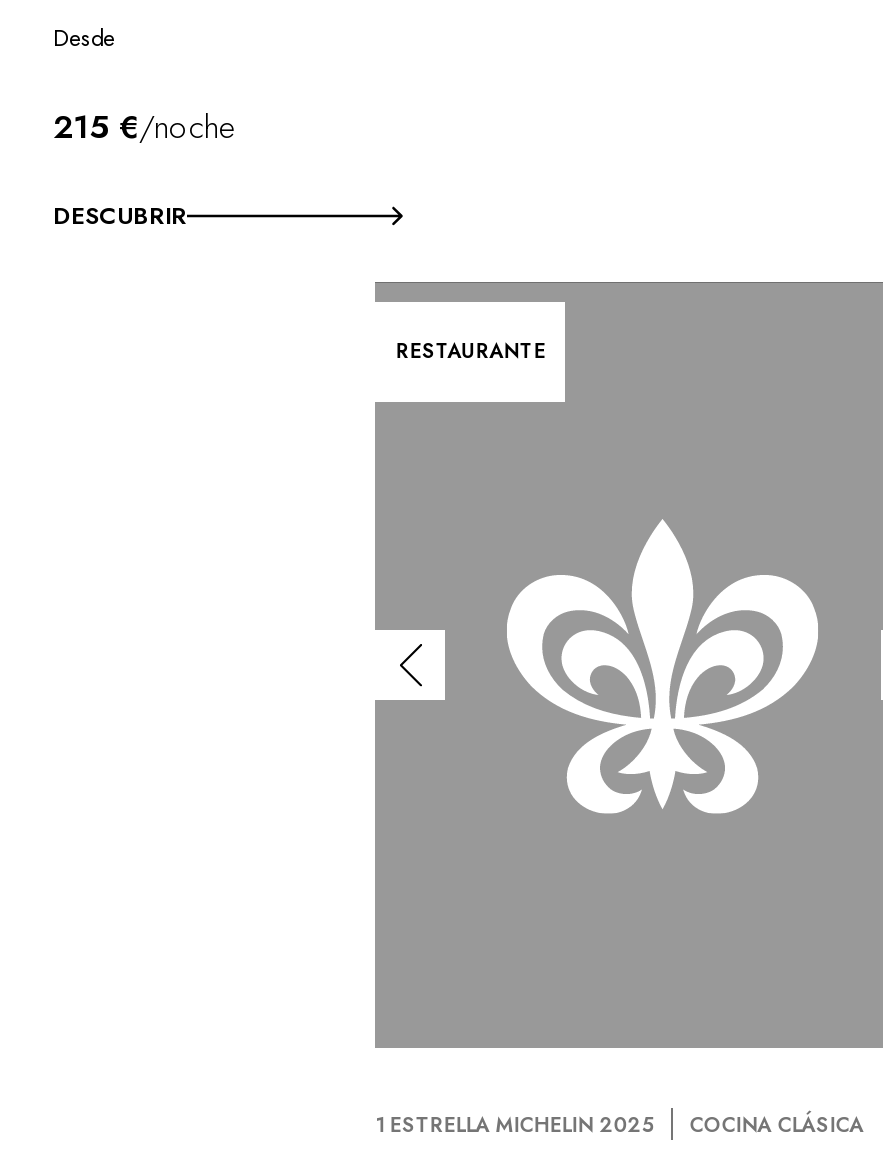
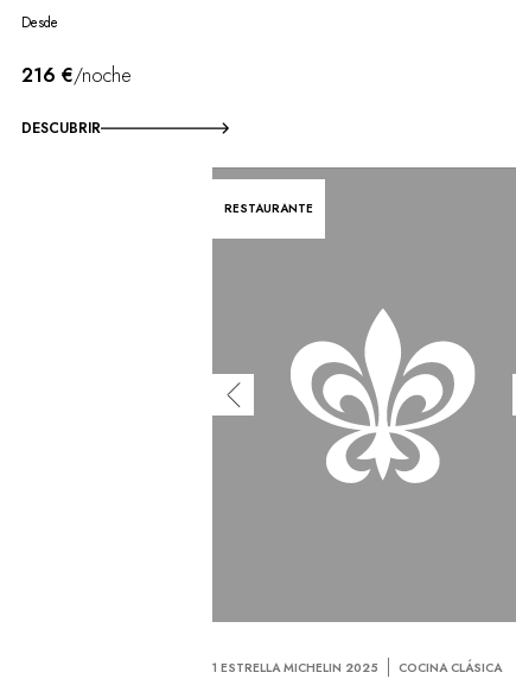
- 215 €/noche
+ 216 €/noche
